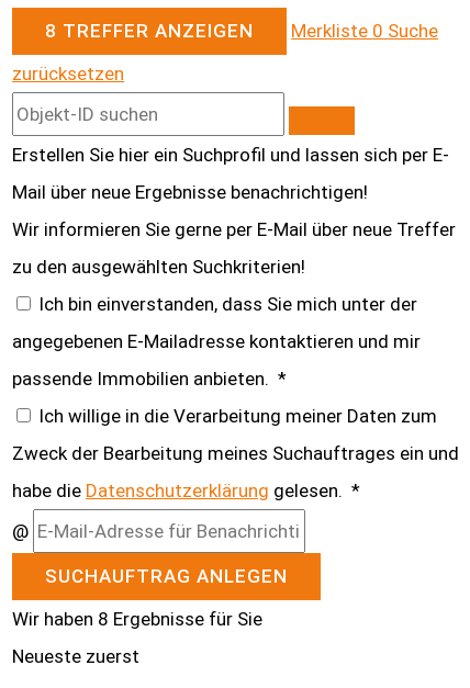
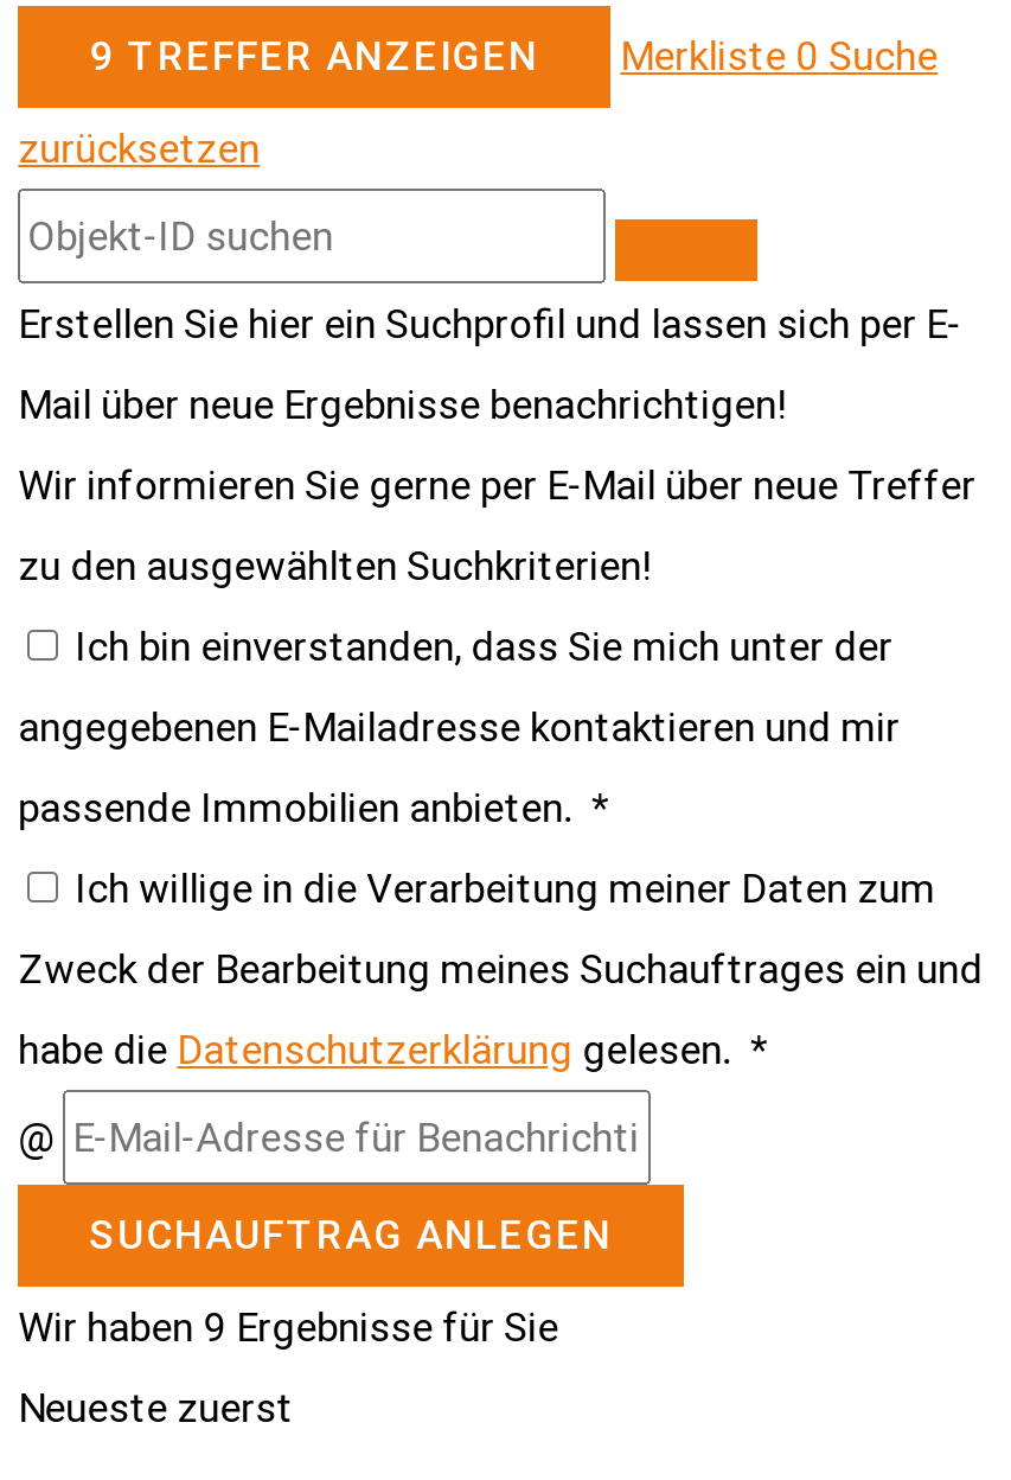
- 8 TREFFER ANZEIGEN
+ 9 TREFFER ANZEIGEN

- Wir haben 8 Ergebnisse für Sie
+ Wir haben 9 Ergebnisse für Sie
